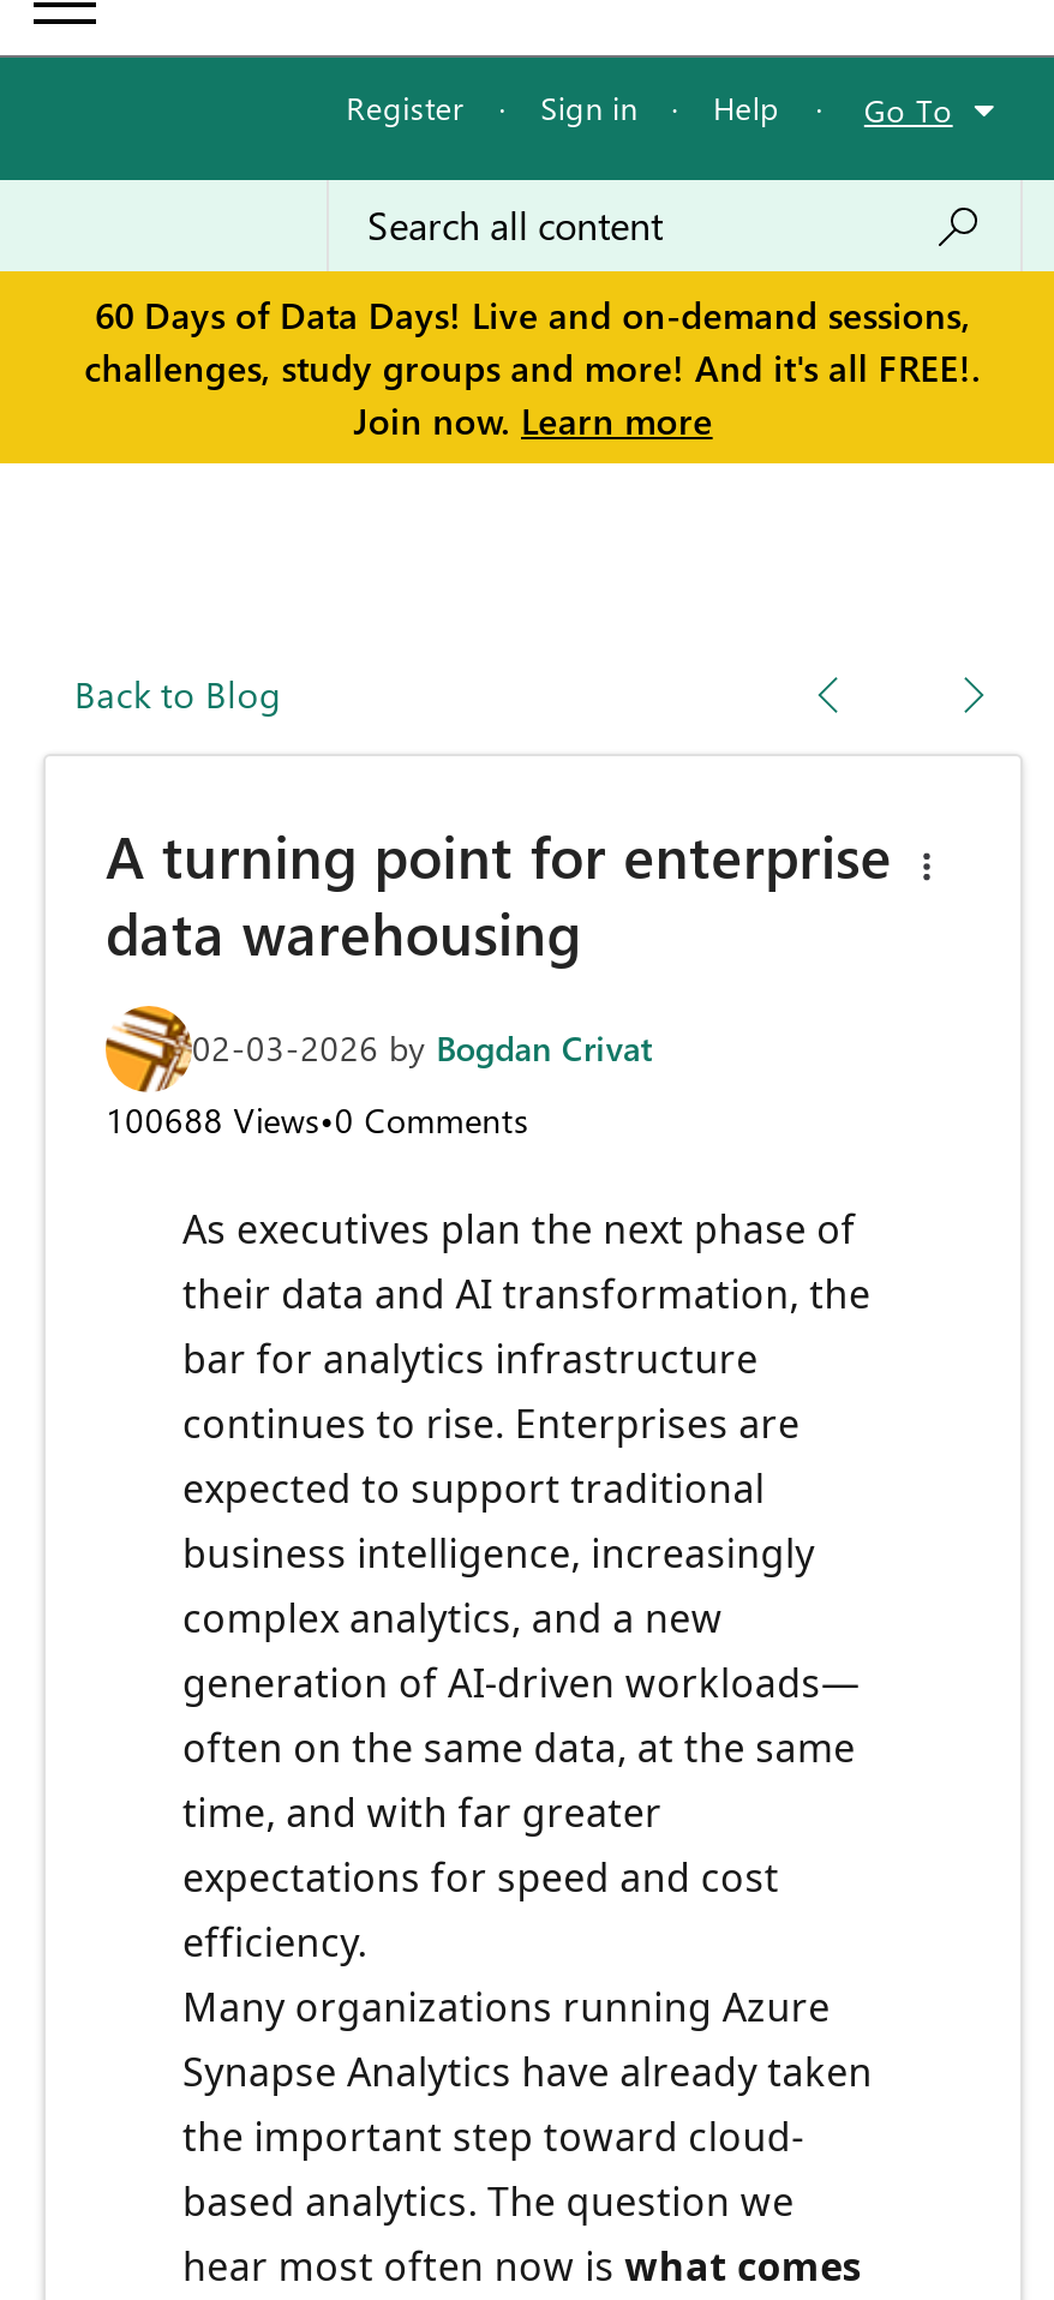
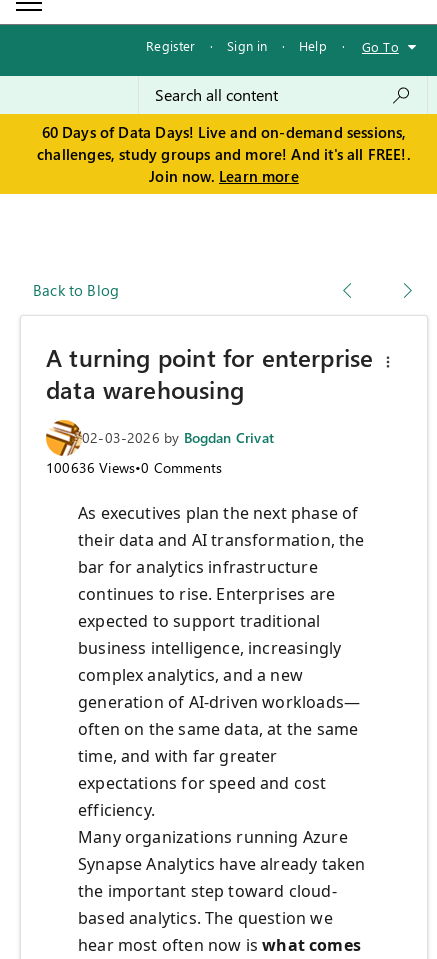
- 100688 Views•0 Comments
+ 100636 Views•0 Comments
